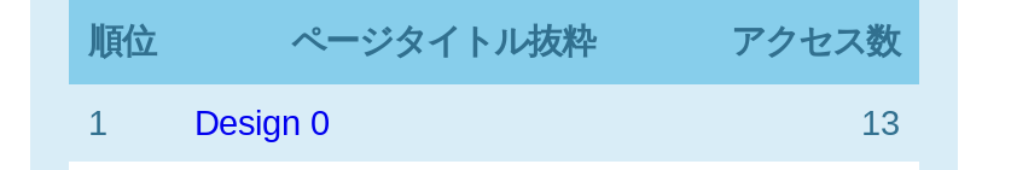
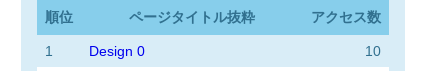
- 13
+ 10
